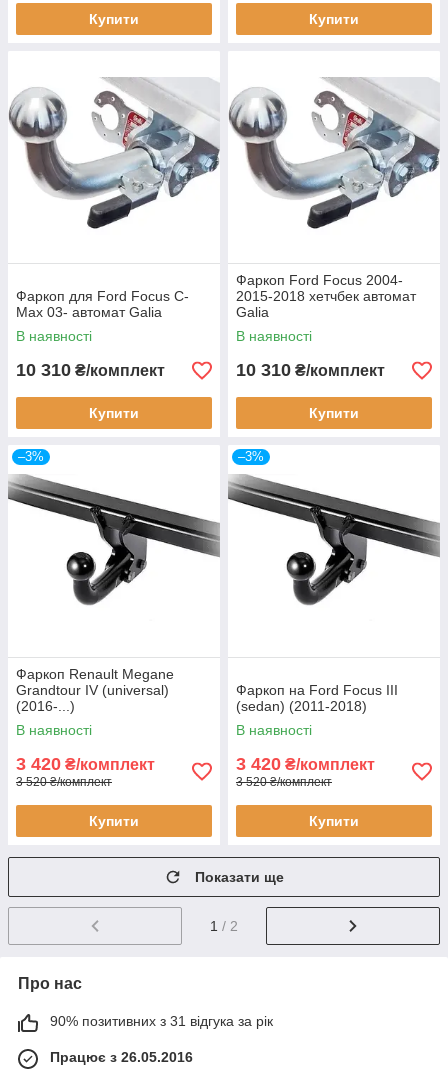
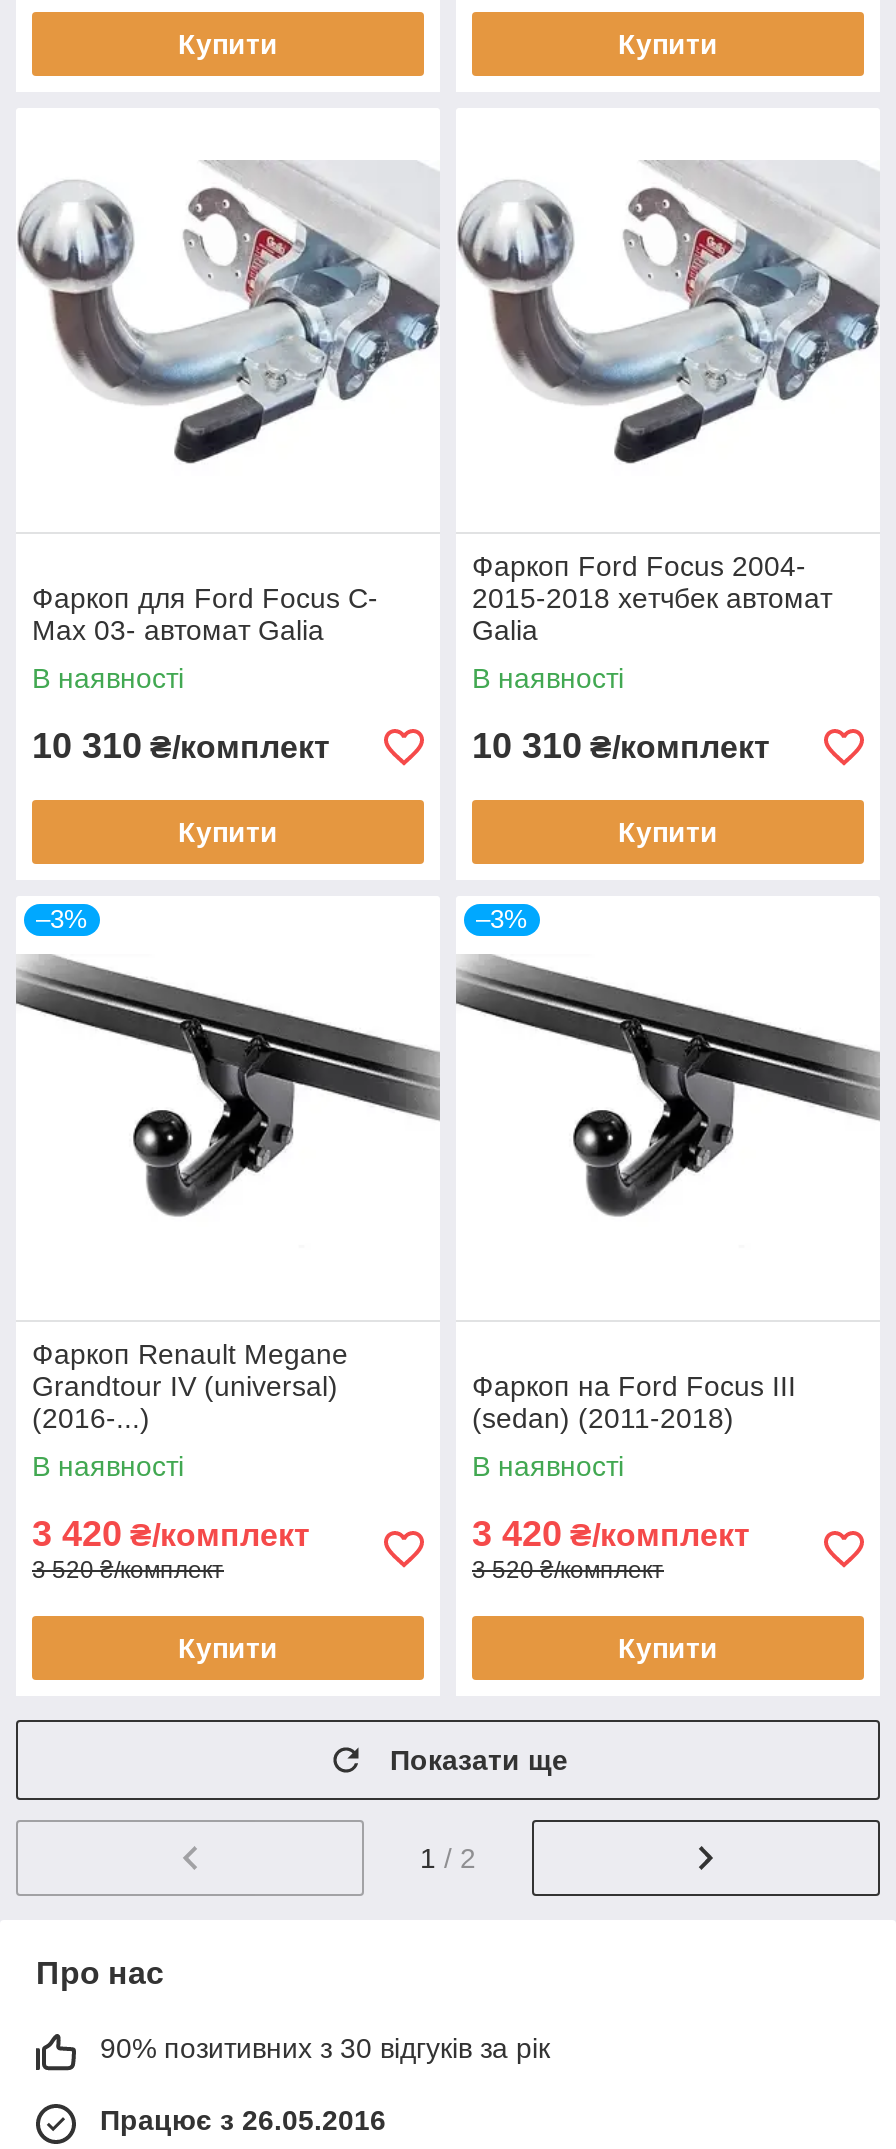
- 90% позитивних з 31 відгука за рік
+ 90% позитивних з 30 відгуків за рік
